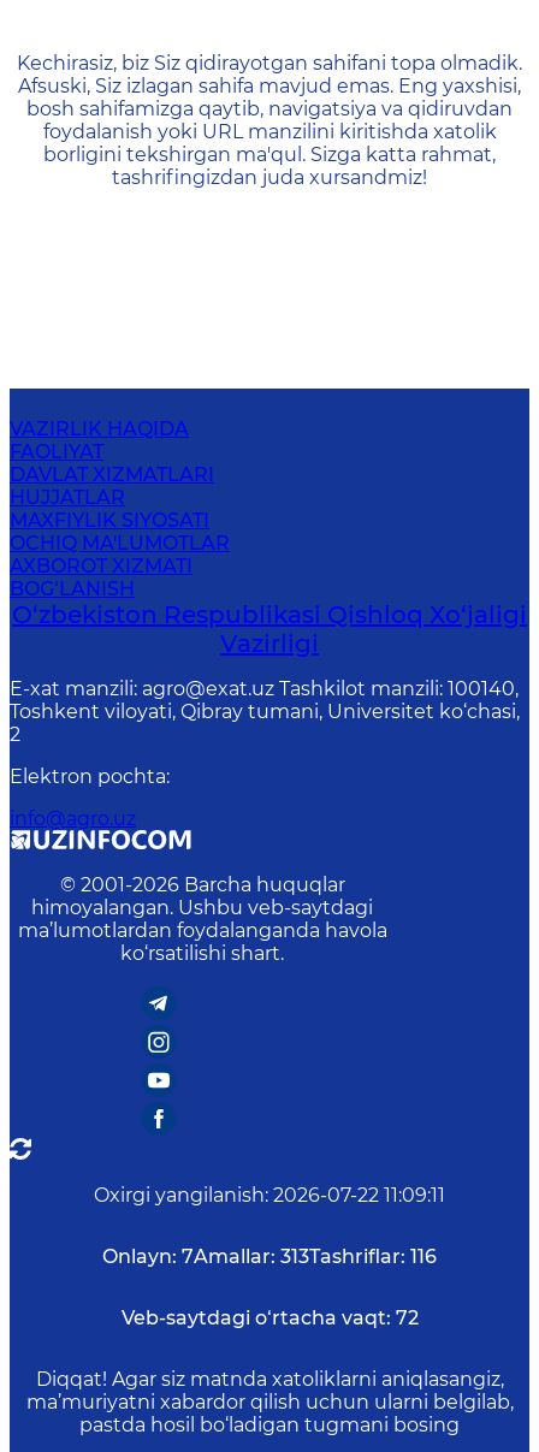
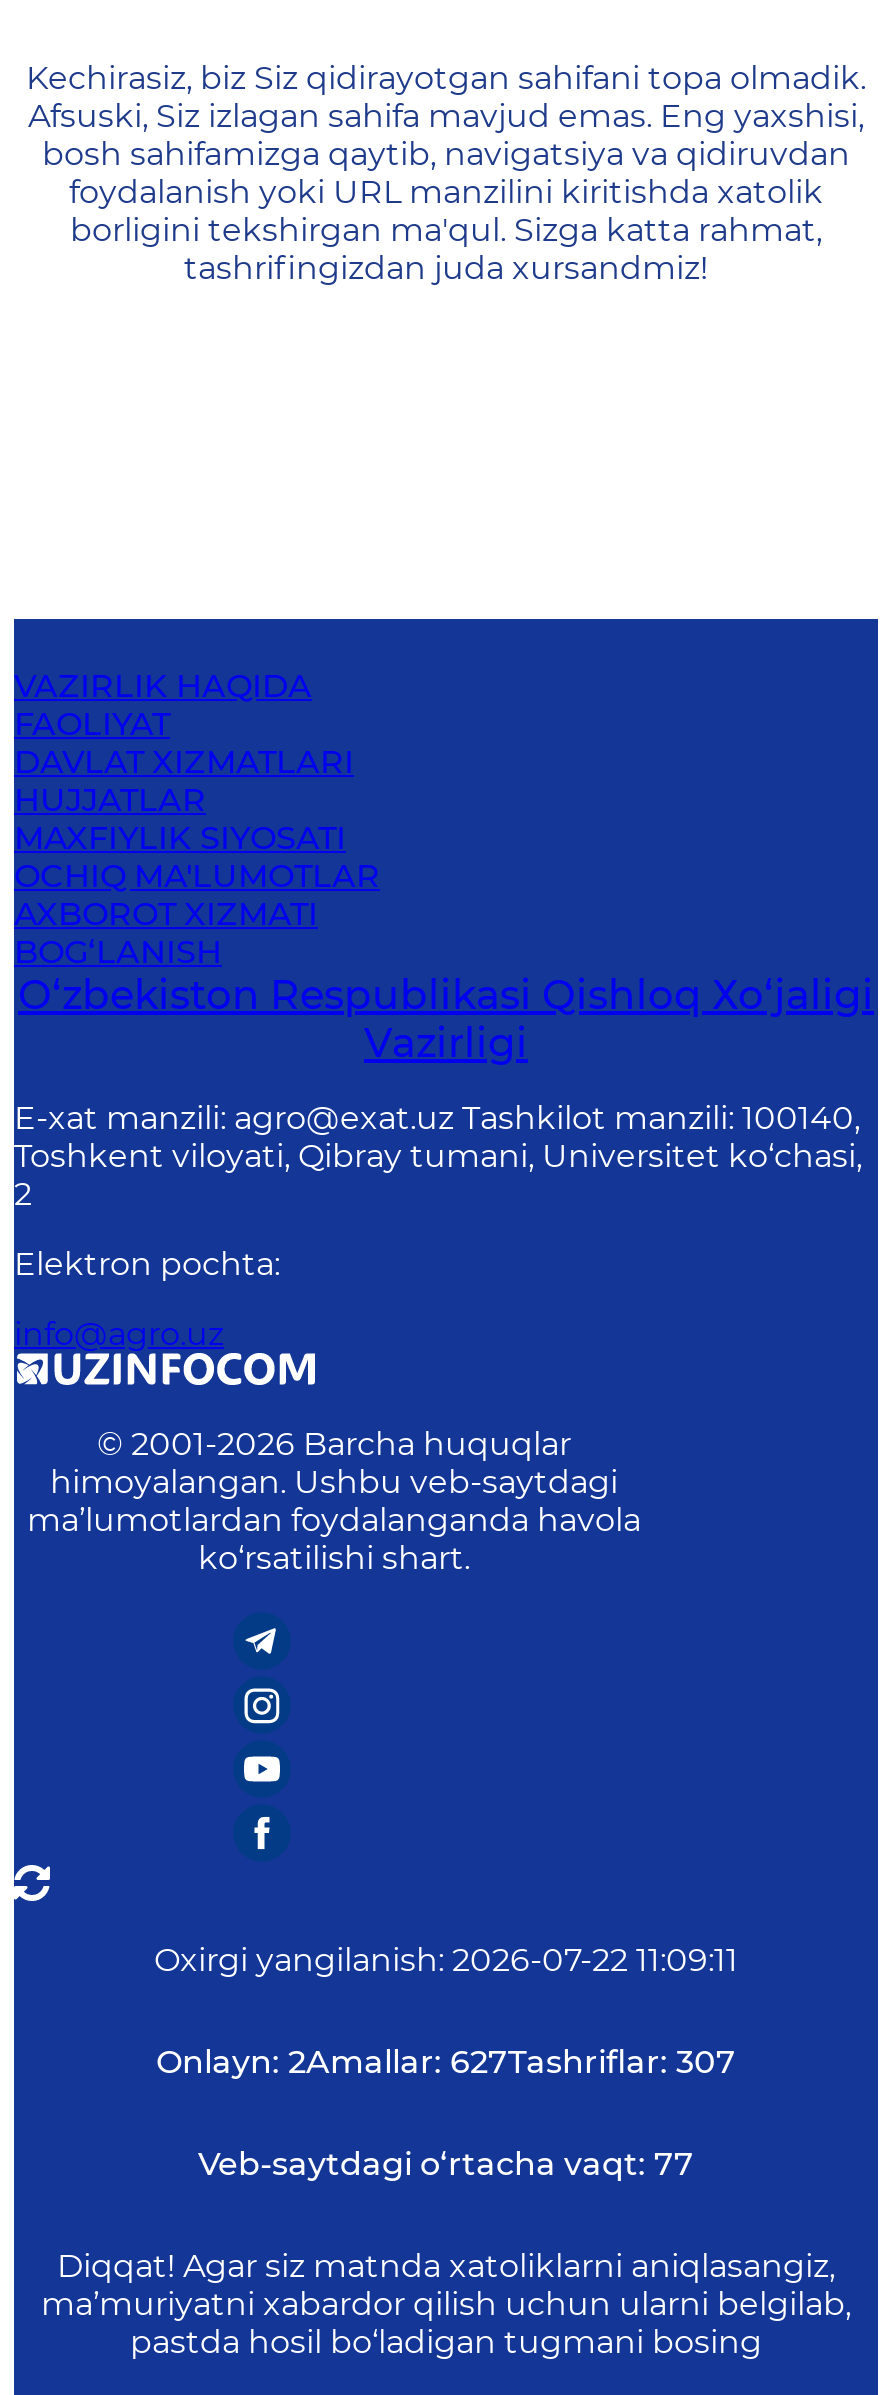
- Onlayn: 7Amallar: 313Tashriflar: 116
+ Onlayn: 2Amallar: 627Tashriflar: 307

- Veb-saytdagi o‘rtacha vaqt: 72
+ Veb-saytdagi o‘rtacha vaqt: 77
